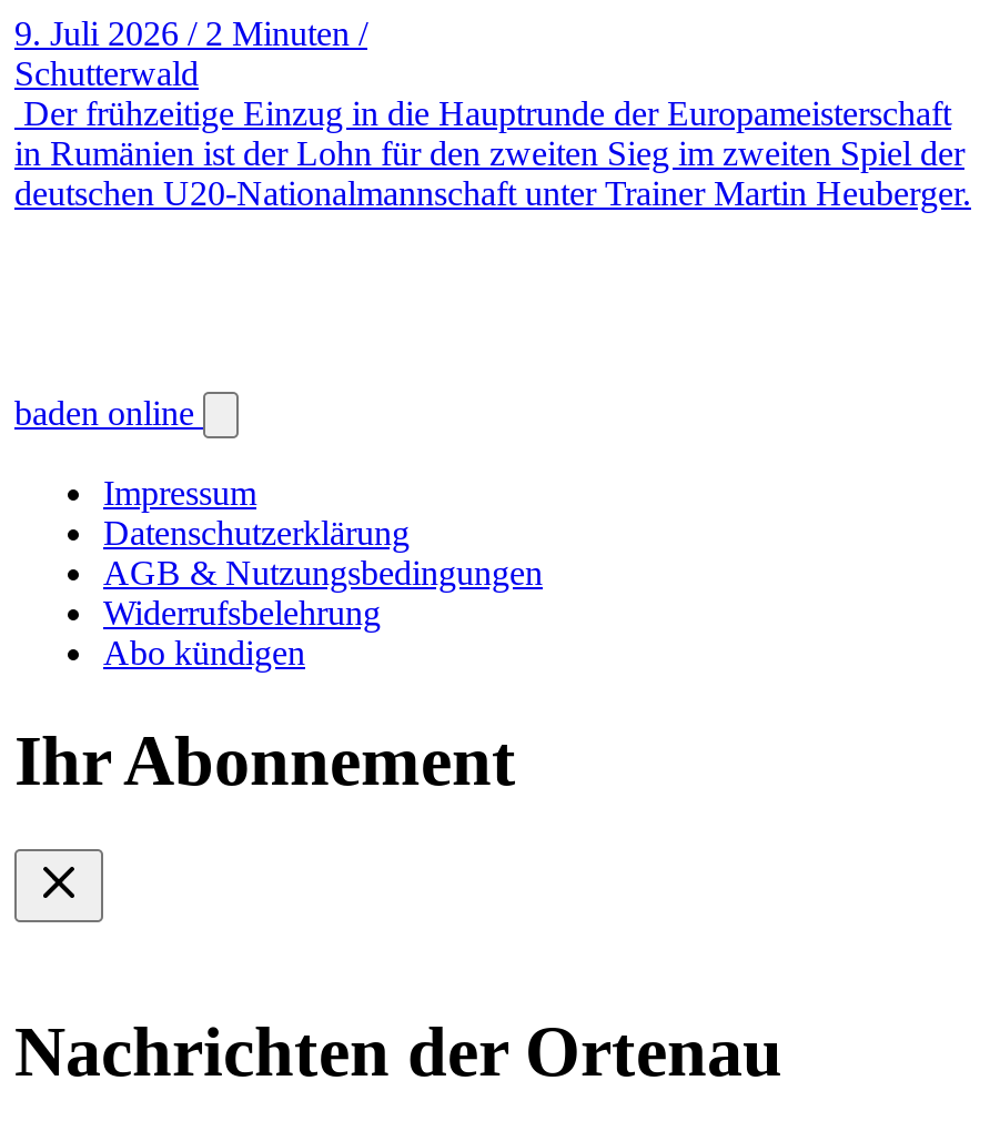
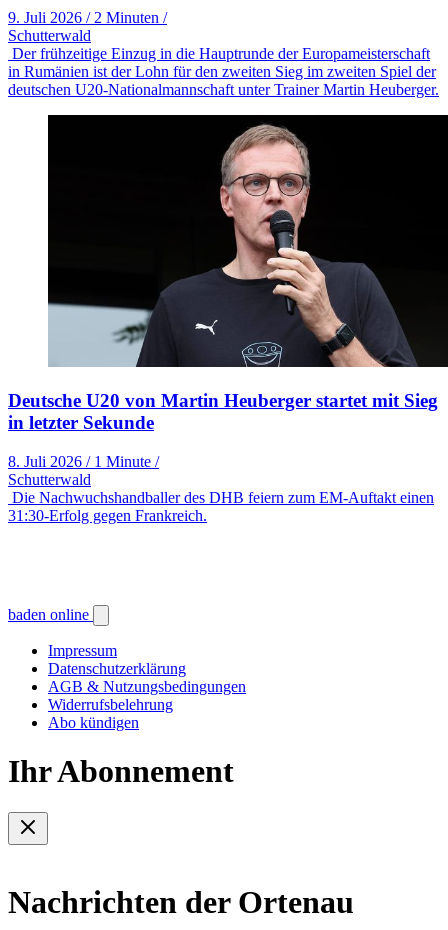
+ [image]
+ Deutsche U20 von Martin Heuberger startet mit Sieg
+ in letzter Sekunde
+ 8. Juli 2026 / 1 Minute /
+ Schutterwald
+ Die Nachwuchshandballer des DHB feiern zum EM-Auftakt einen
+ 31:30-Erfolg gegen Frankreich.
